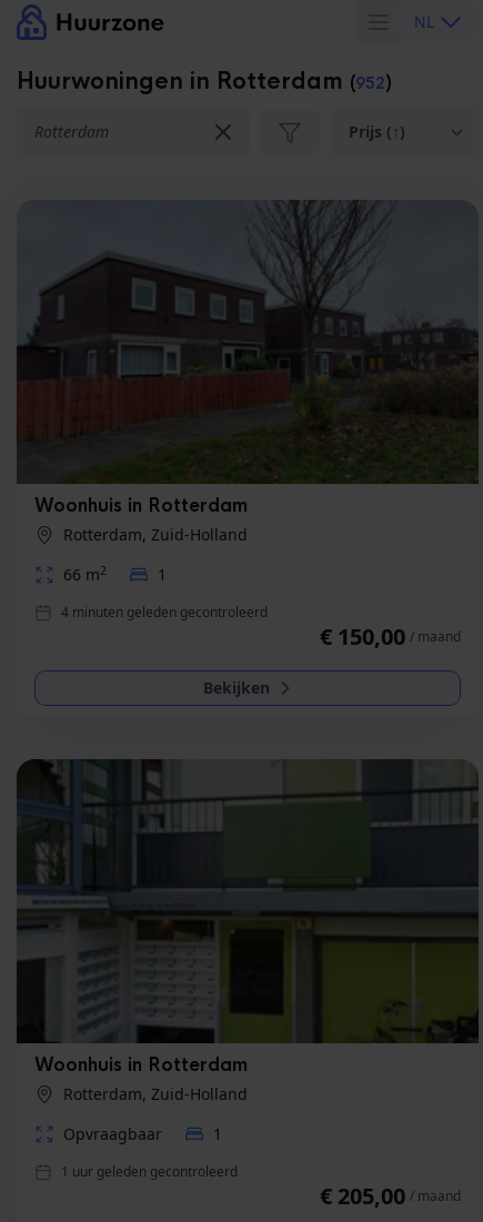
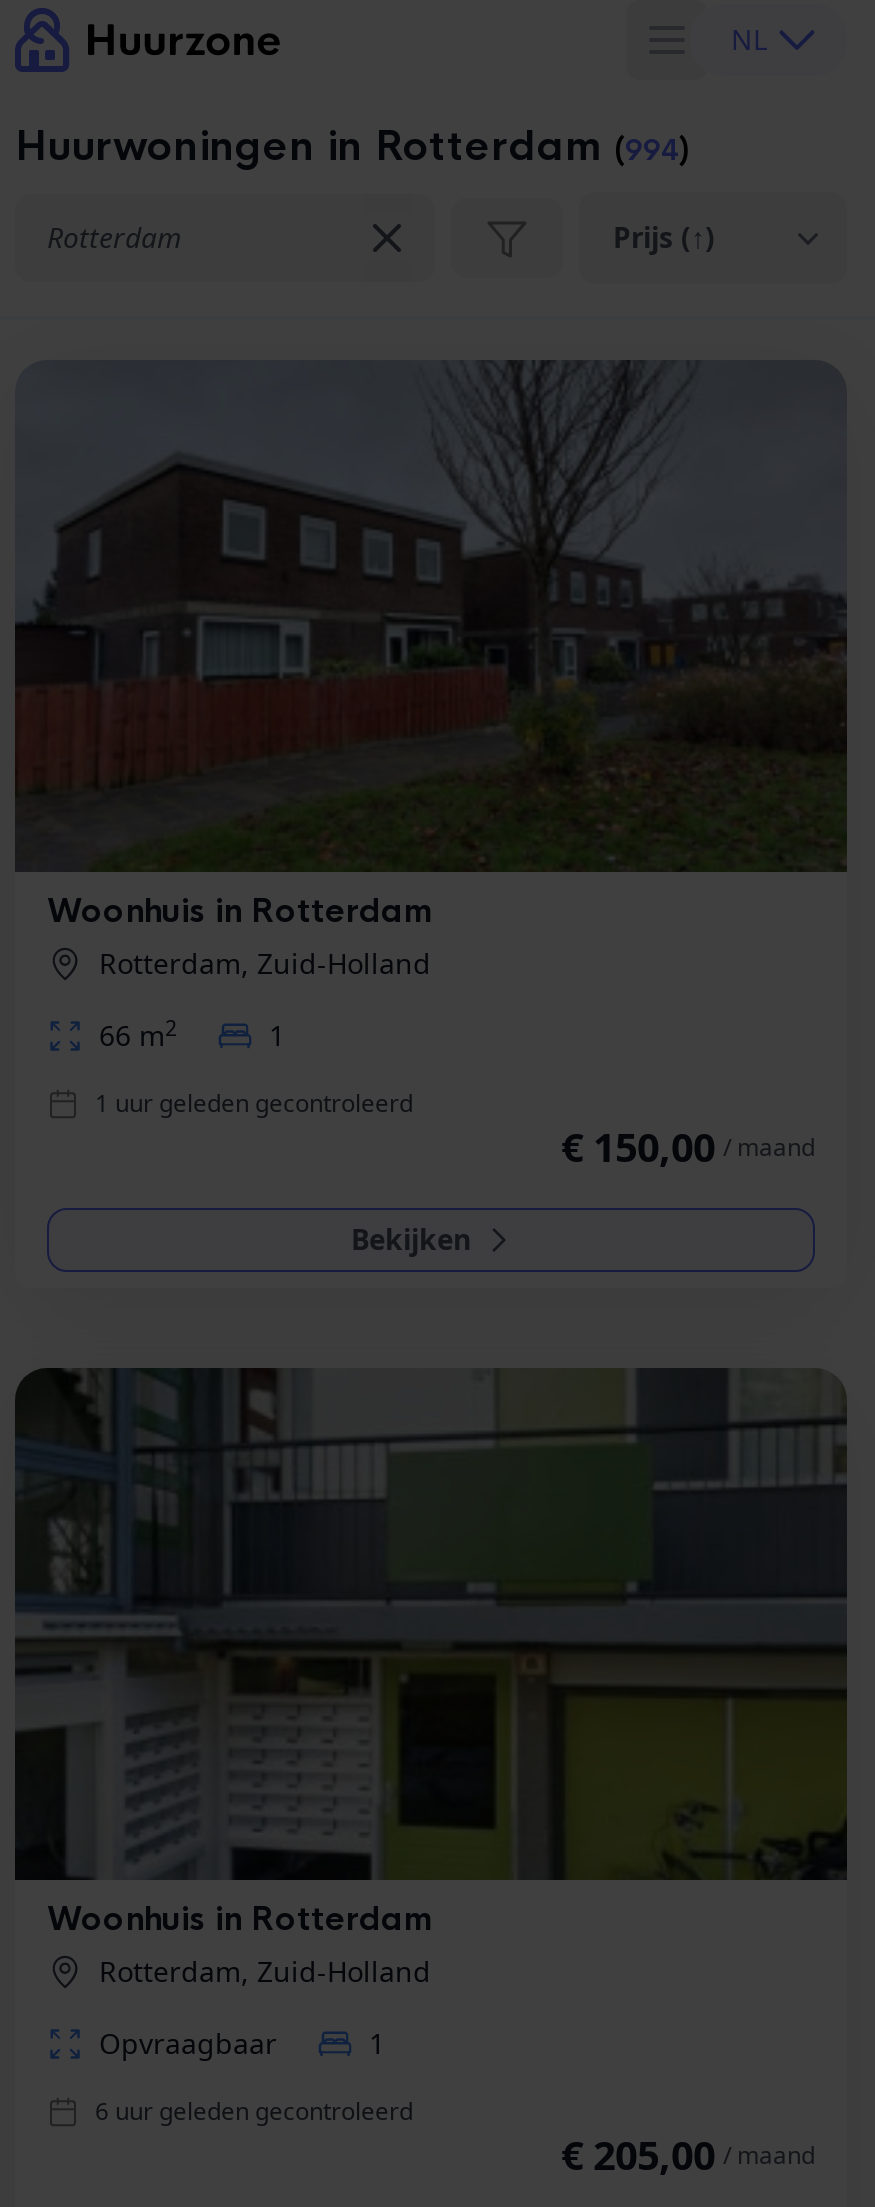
- Huurwoningen in Rotterdam (952)
+ Huurwoningen in Rotterdam (994)

- 4 minuten geleden gecontroleerd

+ 6 uur geleden gecontroleerd

moved up: 1 uur geleden gecontroleerd
